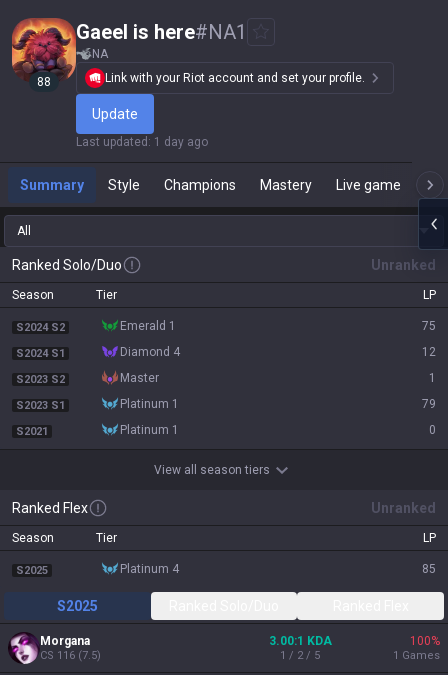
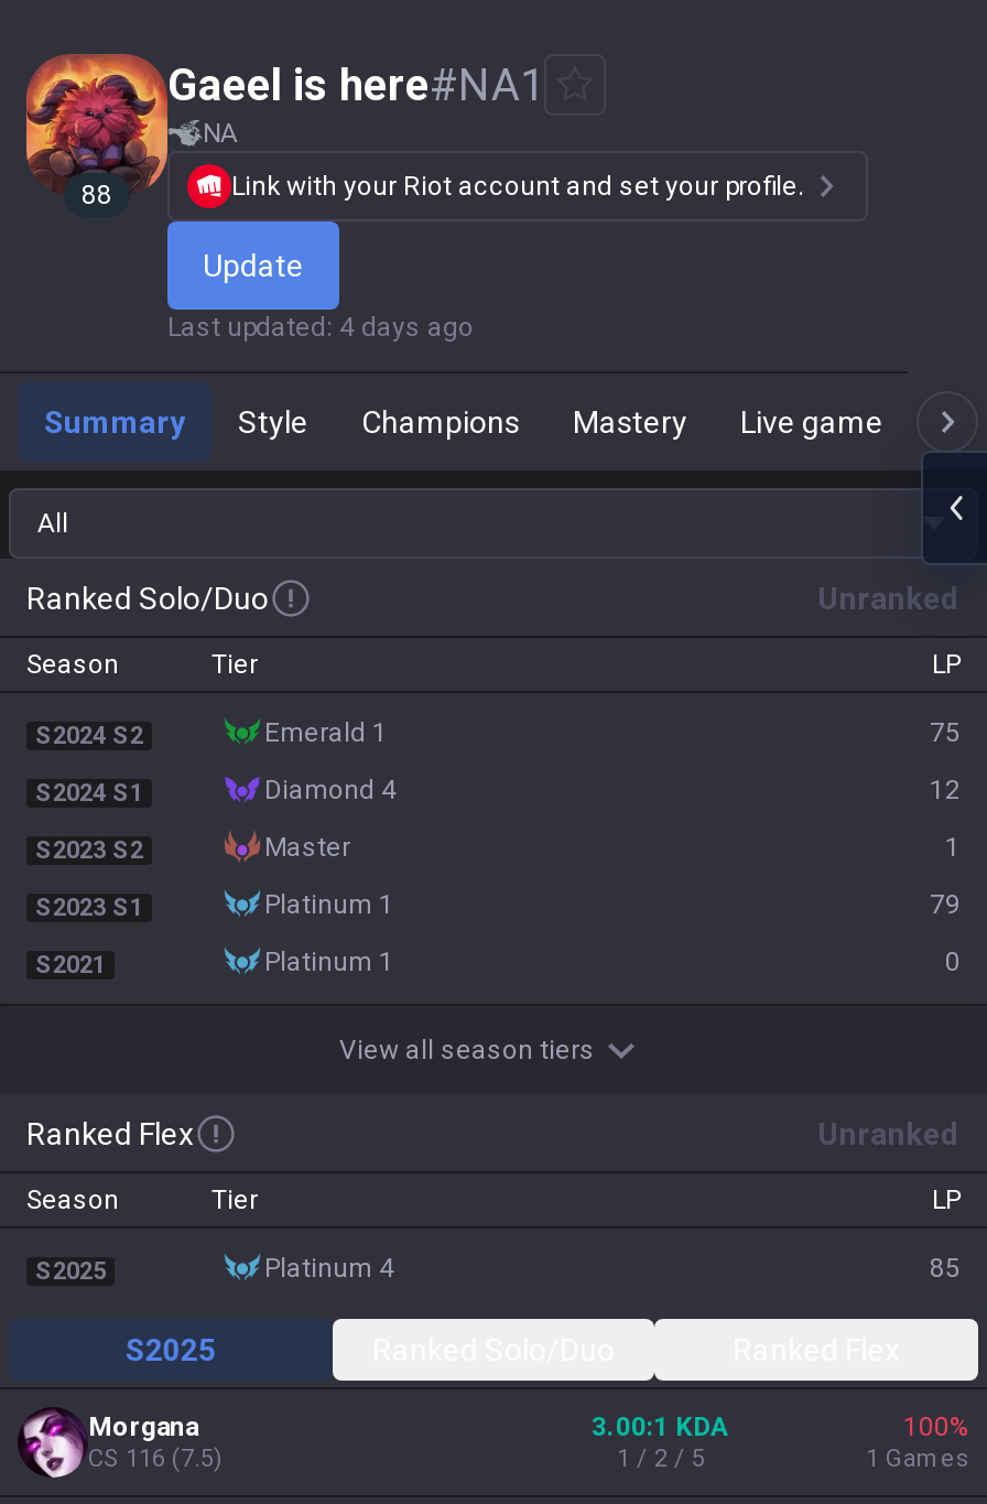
- Last updated: 1 day ago
+ Last updated: 4 days ago
